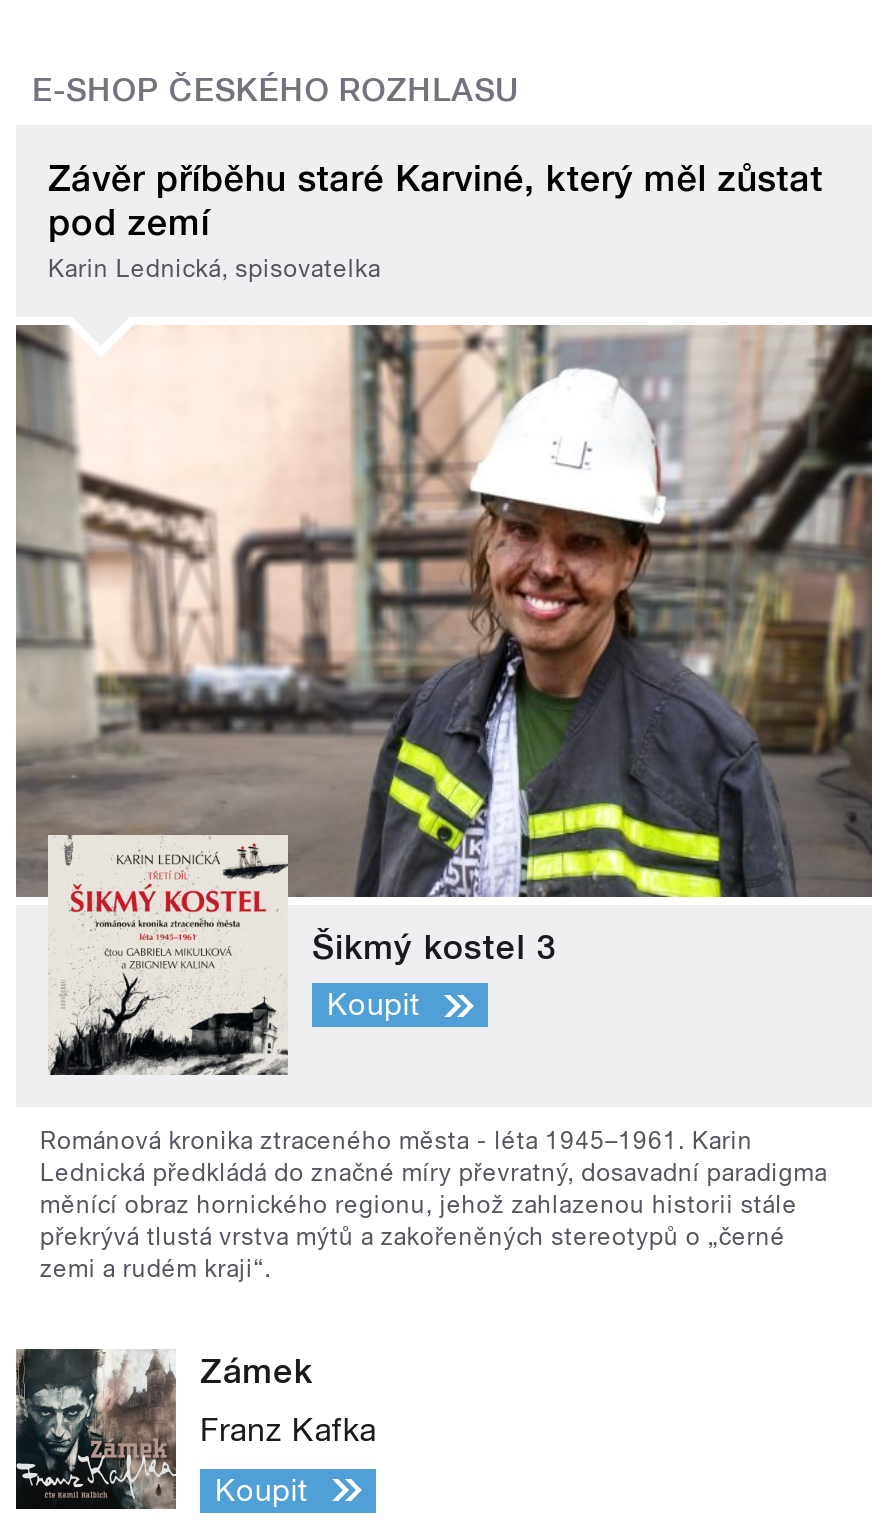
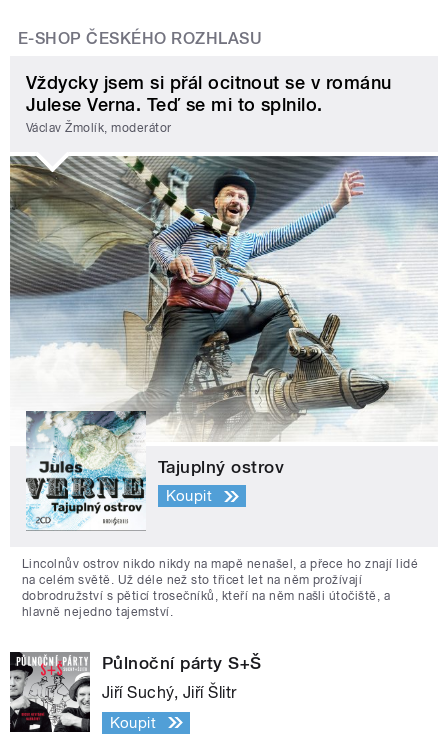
- Závěr příběhu staré Karviné, který měl zůstat
- pod zemí
- Karin Lednická, spisovatelka
+ Vždycky jsem si přál ocitnout se v románu
+ Julese Verna. Teď se mi to splnilo.
+ Václav Žmolík, moderátor

- [image]
- Šikmý kostel 3
+ [image]
+ Tajuplný ostrov

- Románová kronika ztraceného města - léta 1945–1961. Karin
- Lednická předkládá do značné míry převratný, dosavadní paradigma
- měnící obraz hornického regionu, jehož zahlazenou historii stále
- překrývá tlustá vrstva mýtů a zakořeněných stereotypů o „černé
- zemi a rudém kraji“.
+ Lincolnův ostrov nikdo nikdy na mapě nenašel, a přece ho znají lidé
+ na celém světě. Už déle než sto třicet let na něm prožívají
+ dobrodružství s pěticí trosečníků, kteří na něm našli útočiště, a
+ hlavně nejedno tajemství.

- [image]
- Zámek
+ [image]
+ Půlnoční párty S+Š

- Franz Kafka
+ Jiří Suchý, Jiří Šlitr
